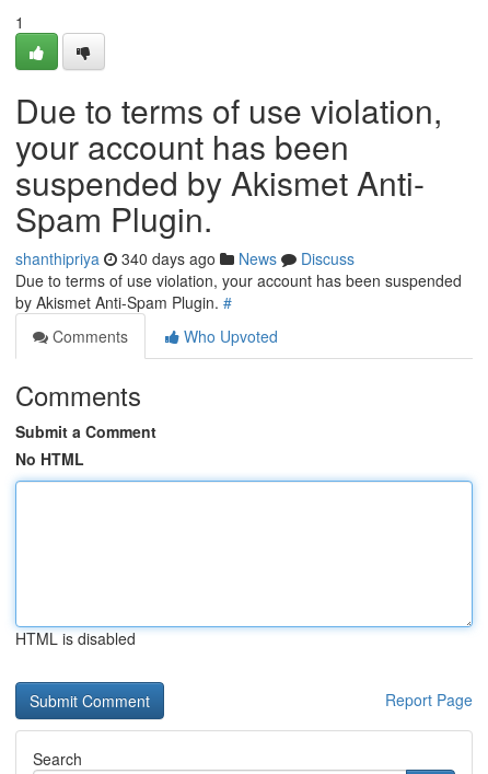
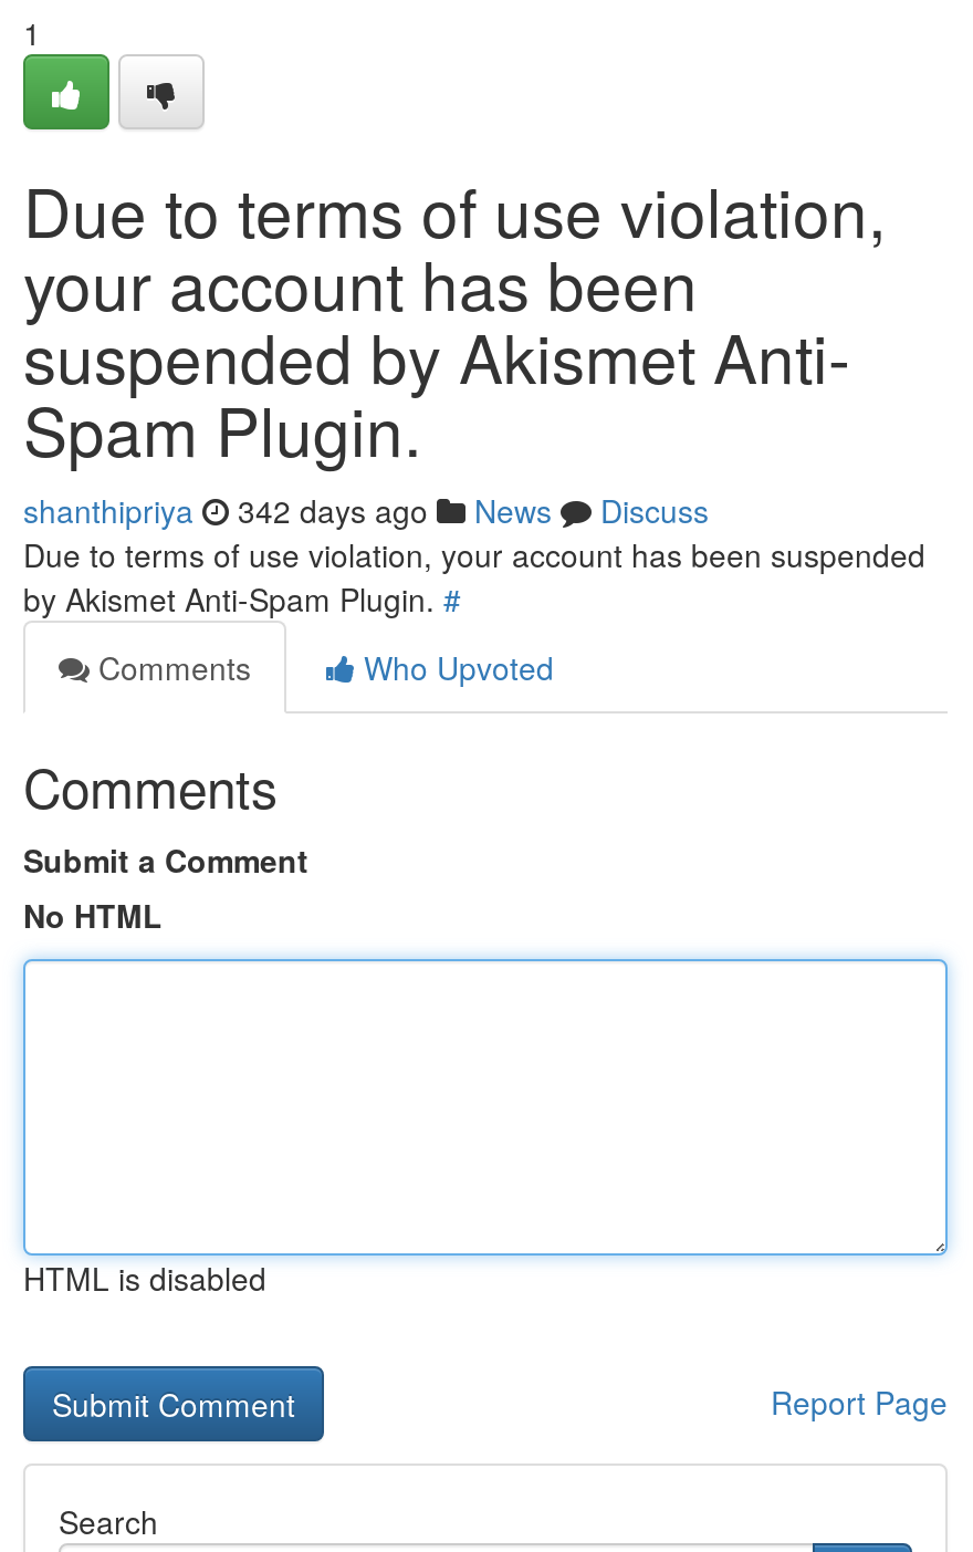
- shanthipriya 340 days ago News Discuss
+ shanthipriya 342 days ago News Discuss
